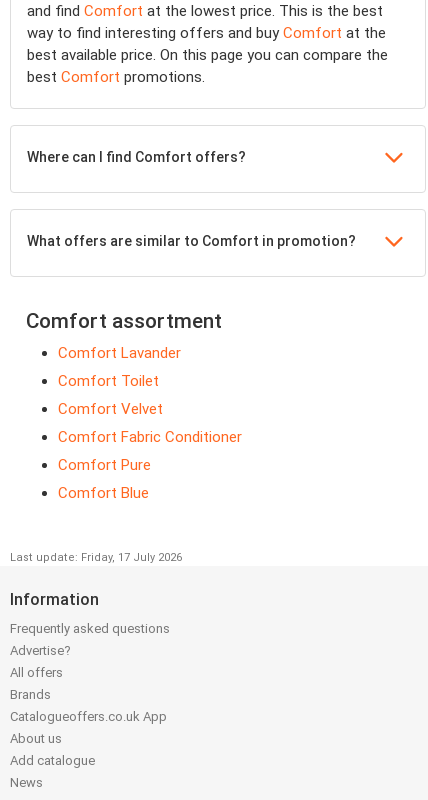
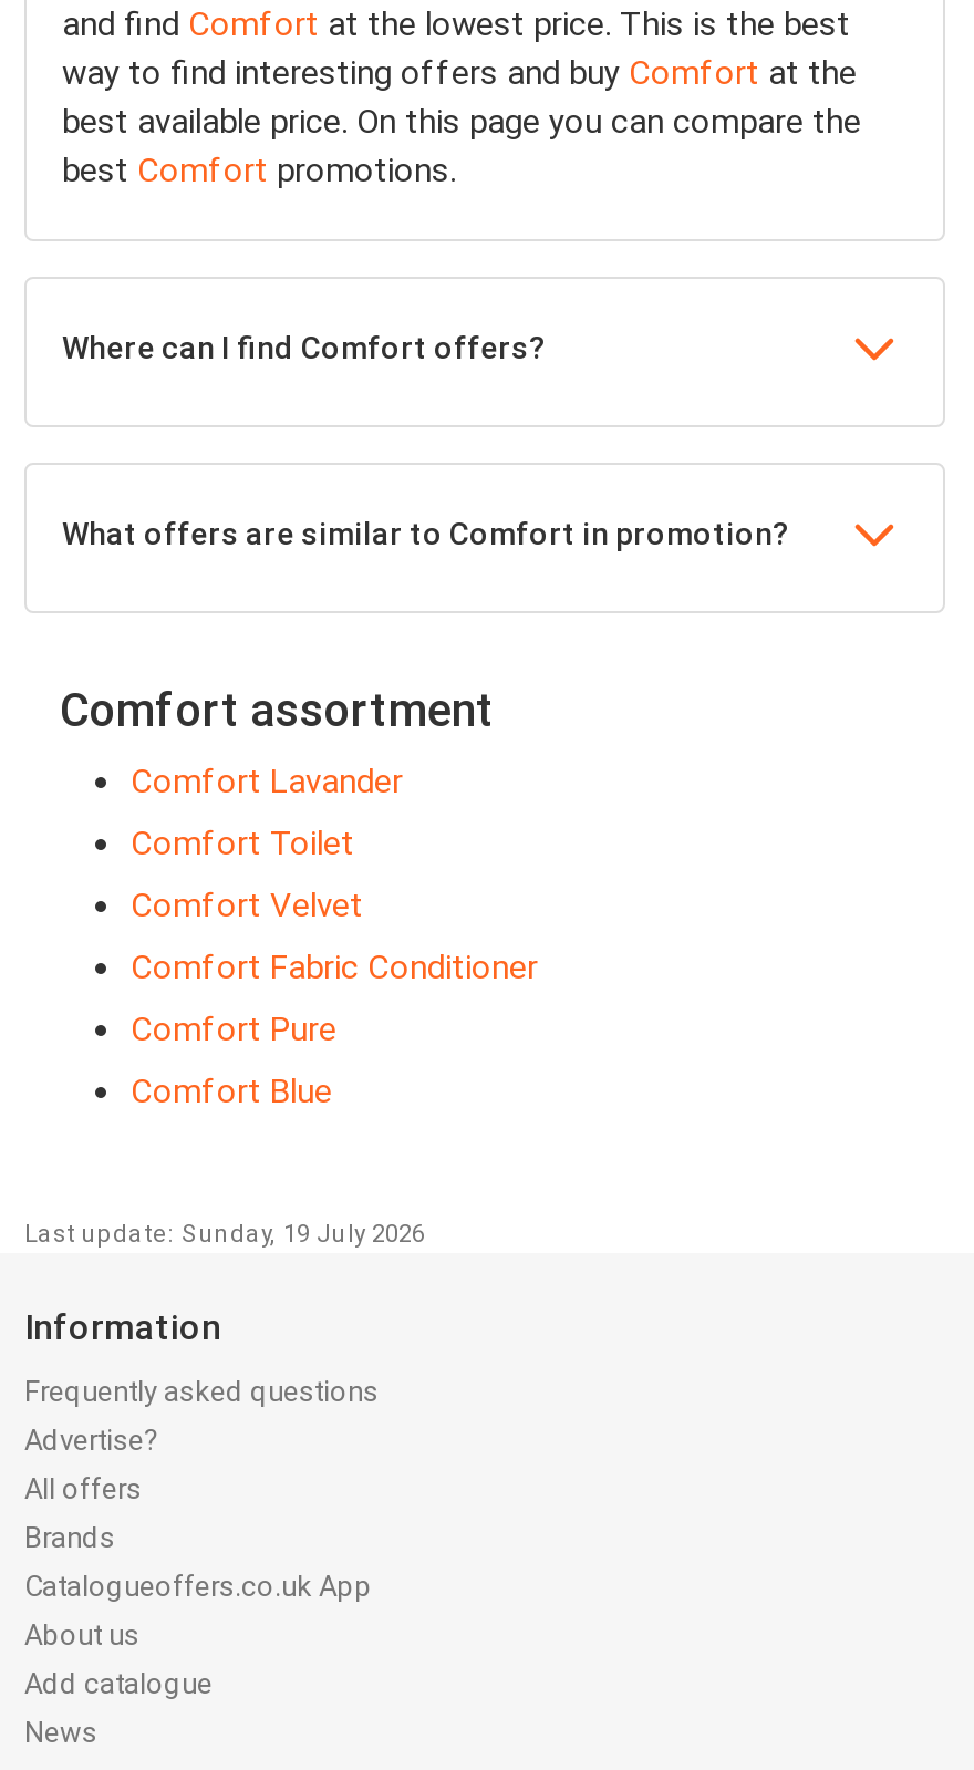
- Last update: Friday, 17 July 2026
+ Last update: Sunday, 19 July 2026
